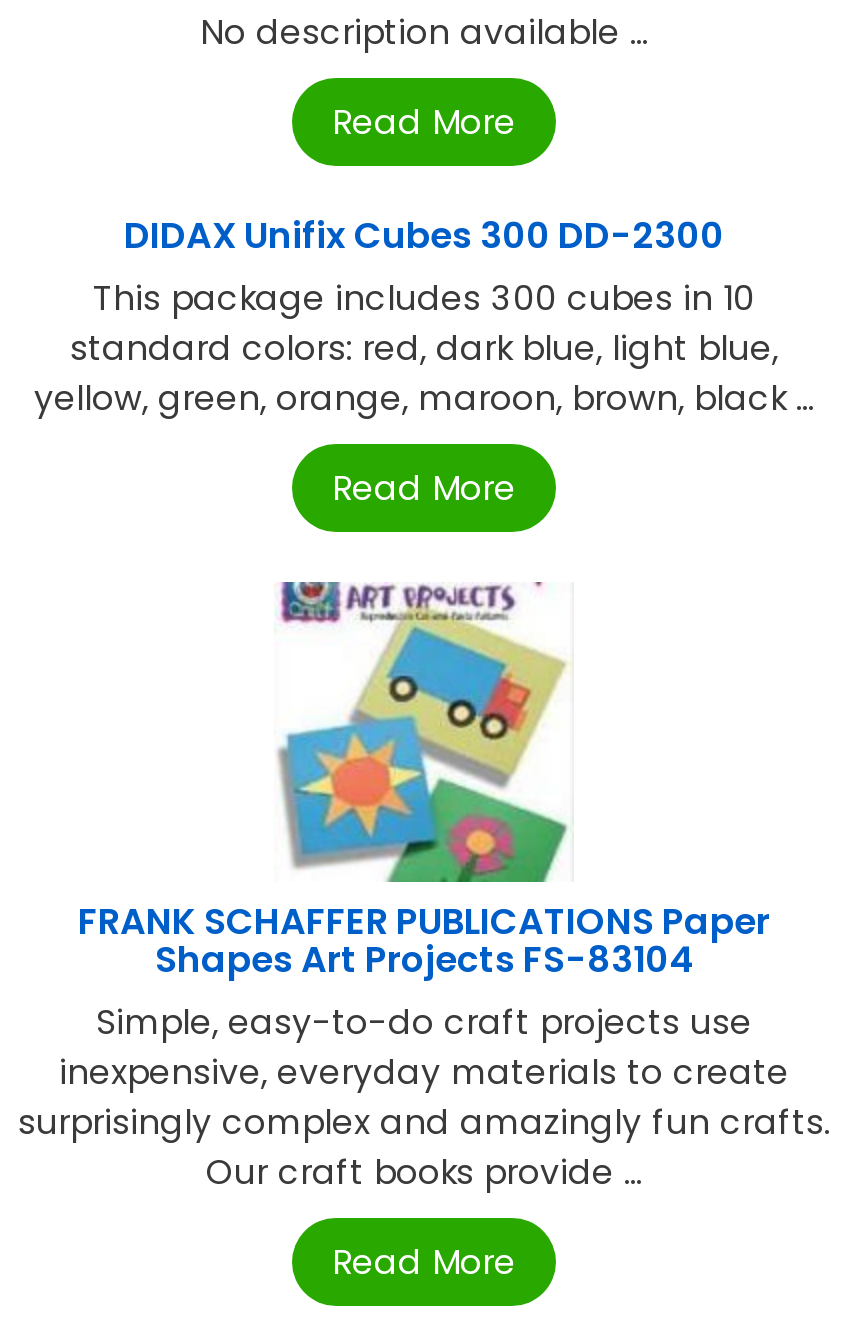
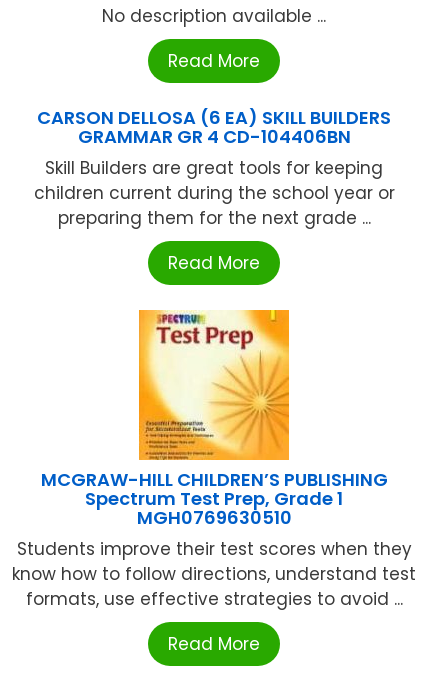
- DIDAX Unifix Cubes 300 DD-2300
- This package includes 300 cubes in 10
- standard colors: red, dark blue, light blue,
- yellow, green, orange, maroon, brown, black ...
+ CARSON DELLOSA (6 EA) SKILL BUILDERS
+ GRAMMAR GR 4 CD-104406BN
+ Skill Builders are great tools for keeping
+ children current during the school year or
+ preparing them for the next grade ...

- [image]
- FRANK SCHAFFER PUBLICATIONS Paper
- Shapes Art Projects FS-83104
- Simple, easy-to-do craft projects use
- inexpensive, everyday materials to create
- surprisingly complex and amazingly fun crafts.
- Our craft books provide ...
+ [image]
+ MCGRAW-HILL CHILDREN’S PUBLISHING
+ Spectrum Test Prep, Grade 1
+ MGH0769630510
+ Students improve their test scores when they
+ know how to follow directions, understand test
+ formats, use effective strategies to avoid ...
